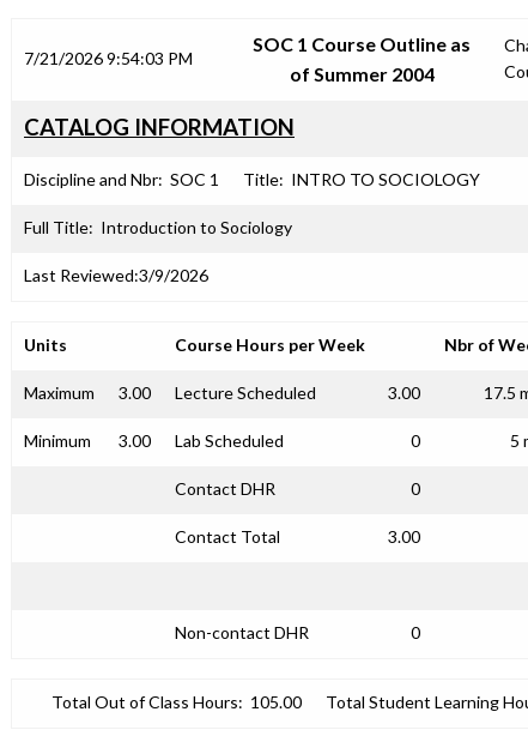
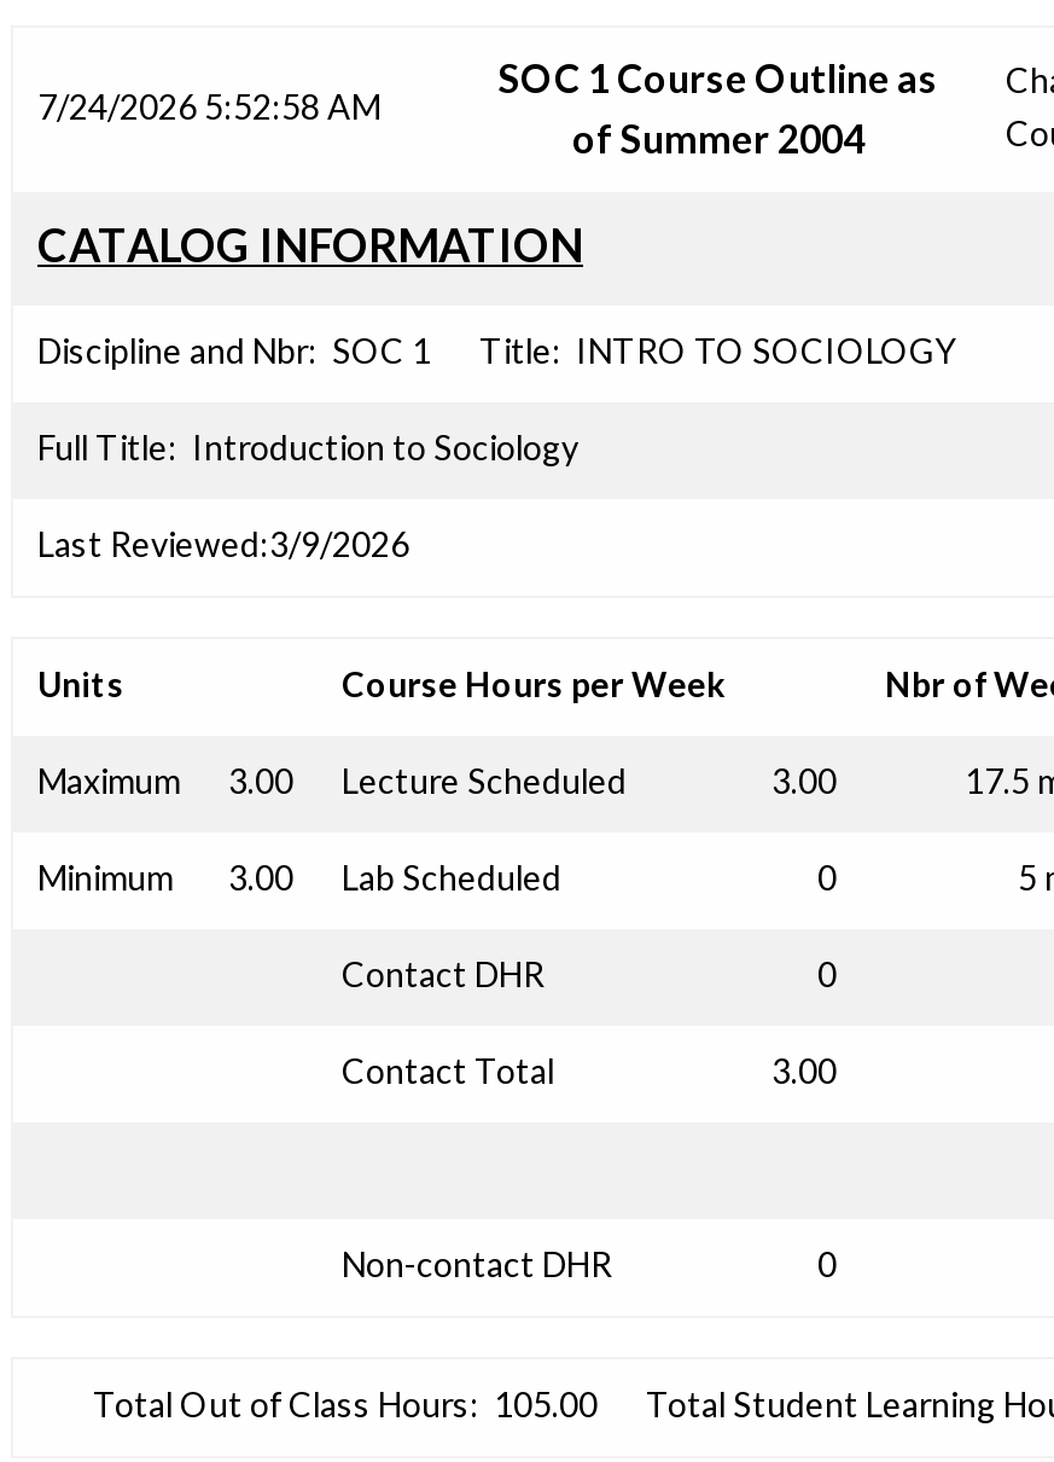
- 7/21/2026 9:54:03 PM
+ 7/24/2026 5:52:58 AM
